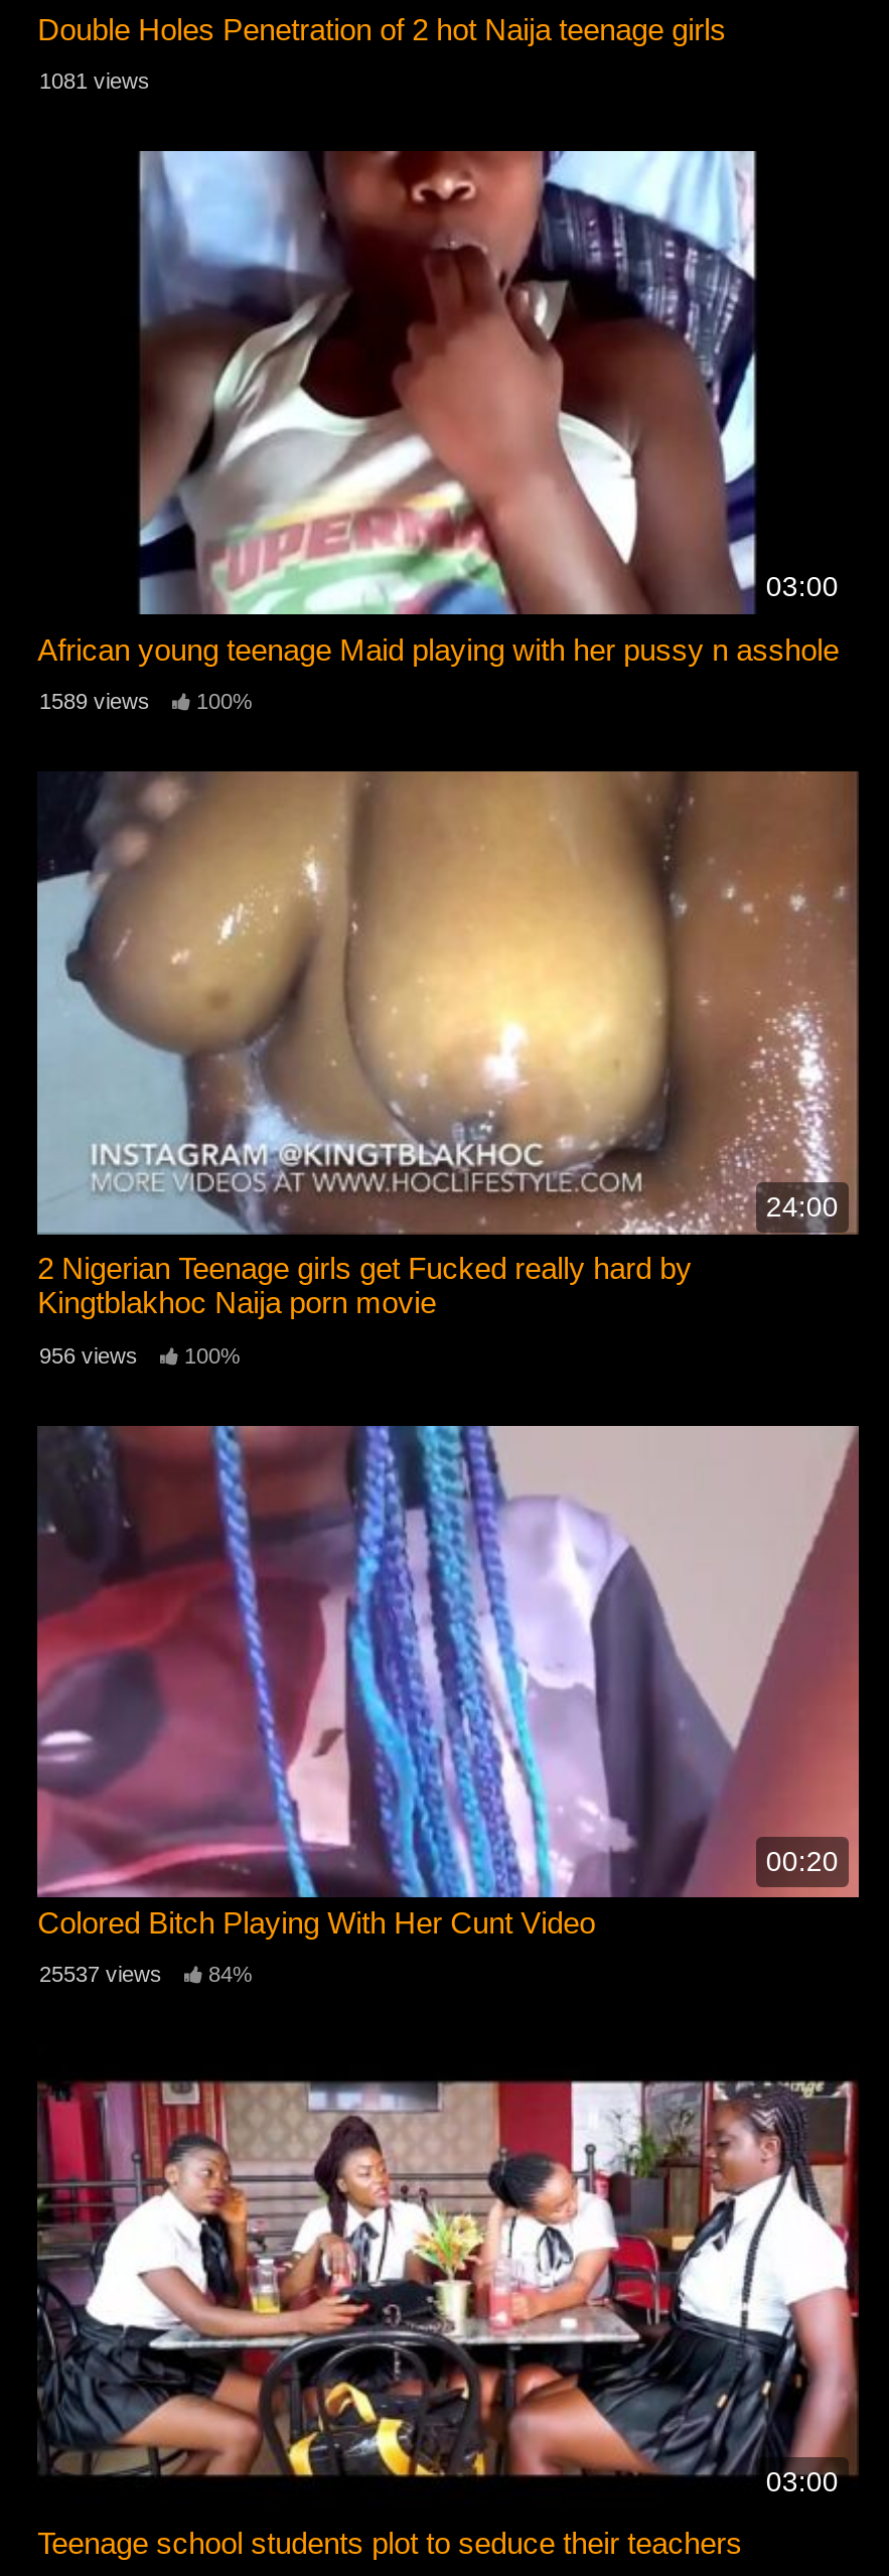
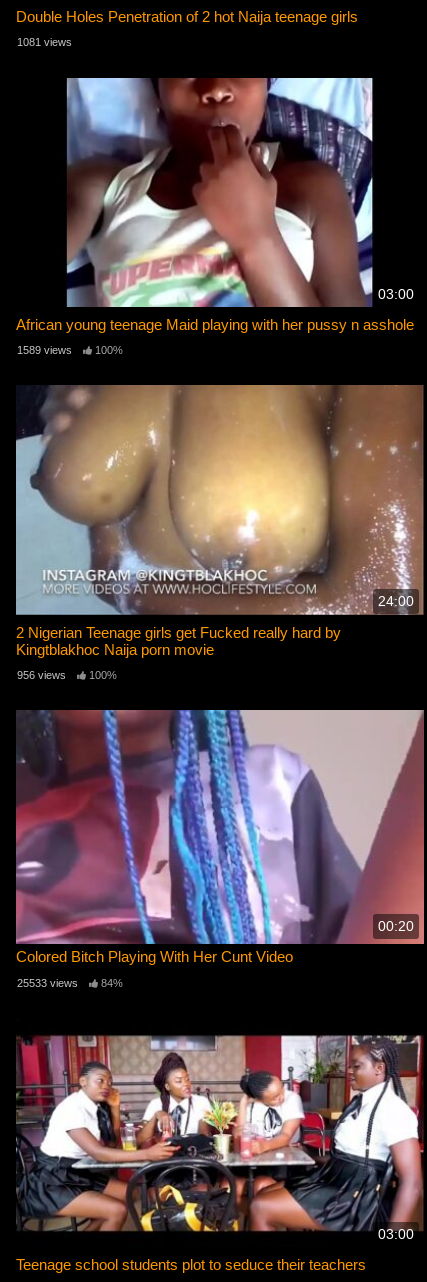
- 25537 views 84%
+ 25533 views 84%
